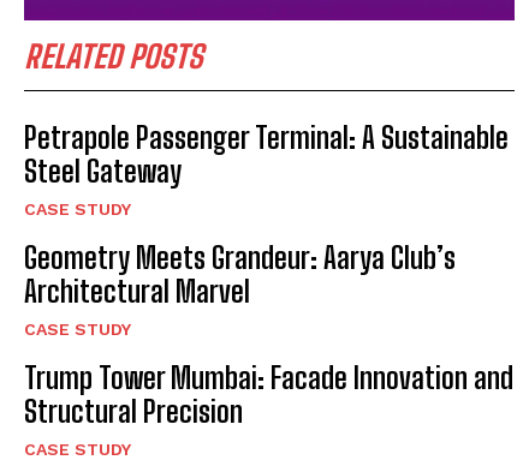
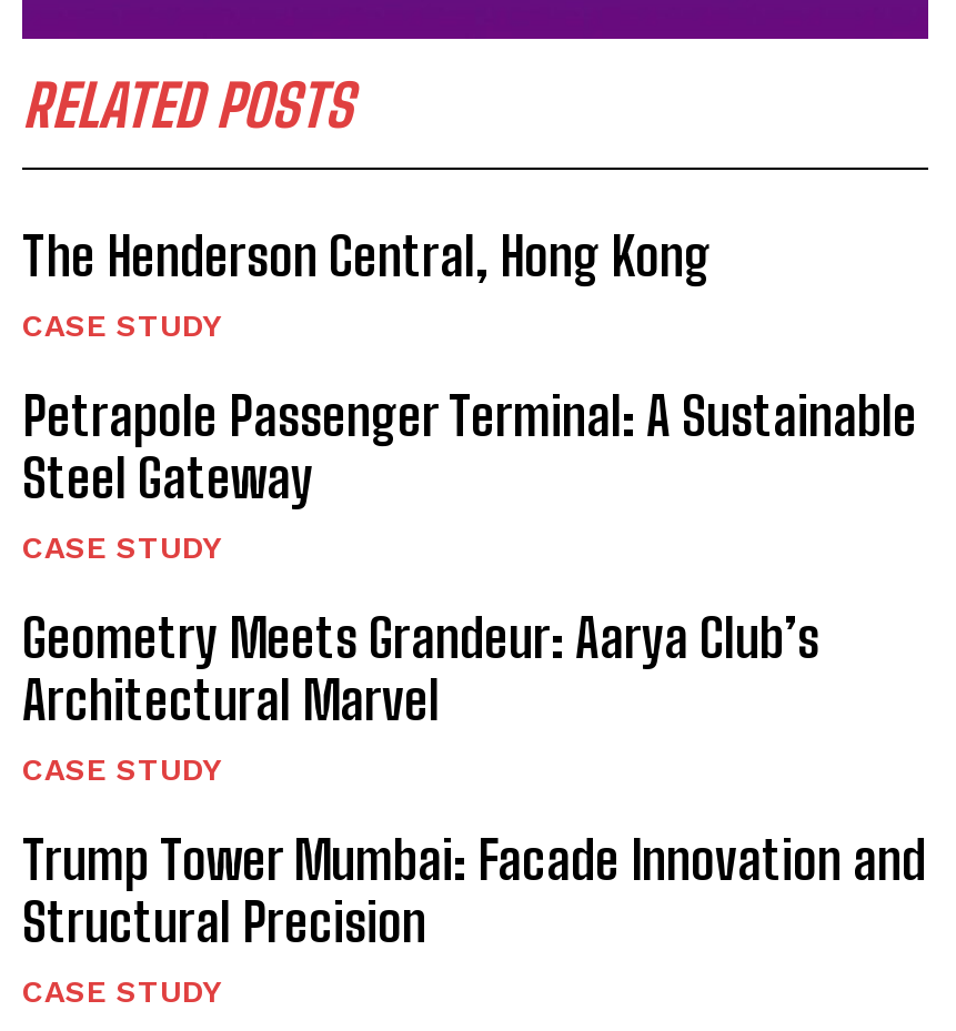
+ The Henderson Central, Hong Kong
+ CASE STUDY
